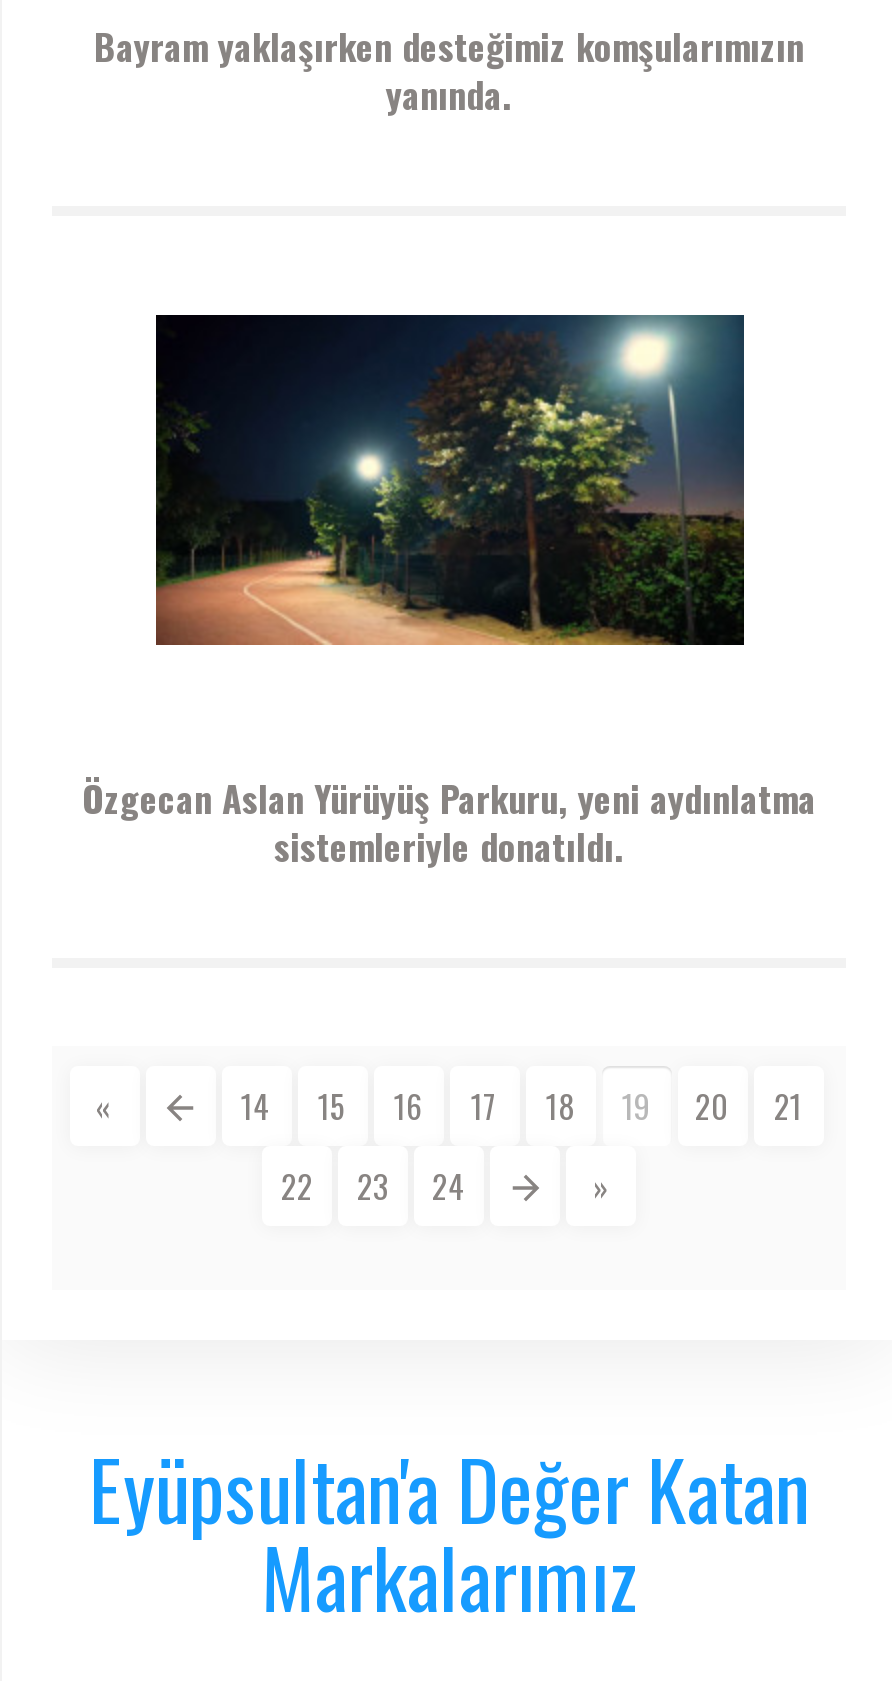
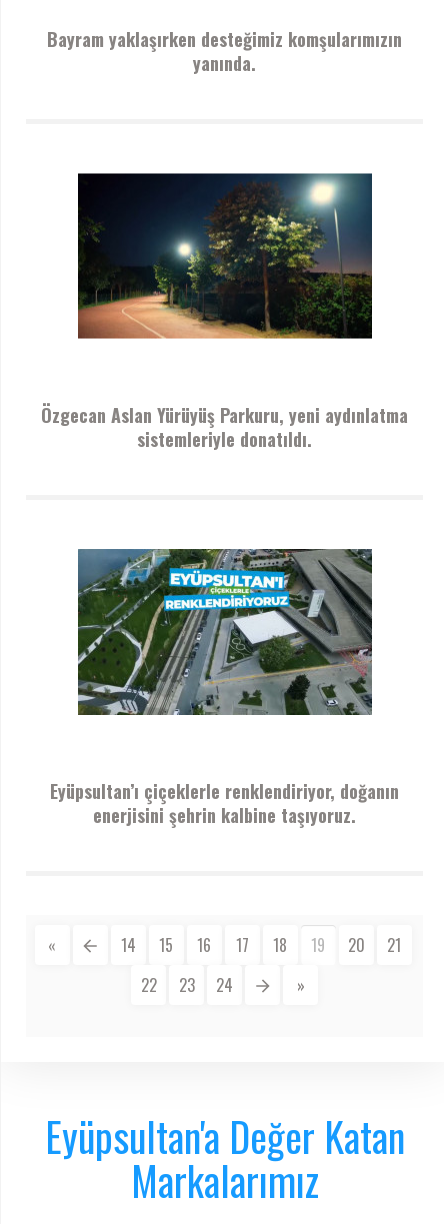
+ Eyüpsultan’ı çiçeklerle renklendiriyor, doğanın
+ enerjisini şehrin kalbine taşıyoruz.

+ [image]
